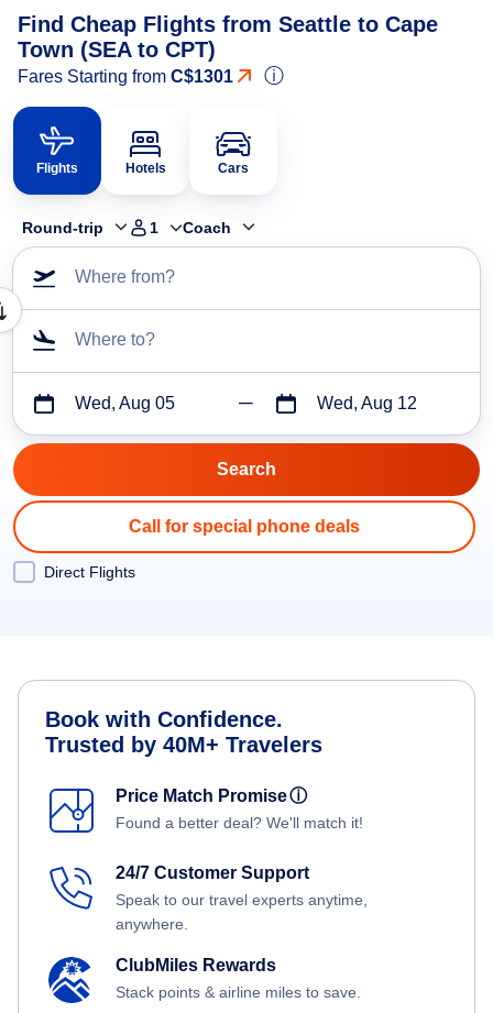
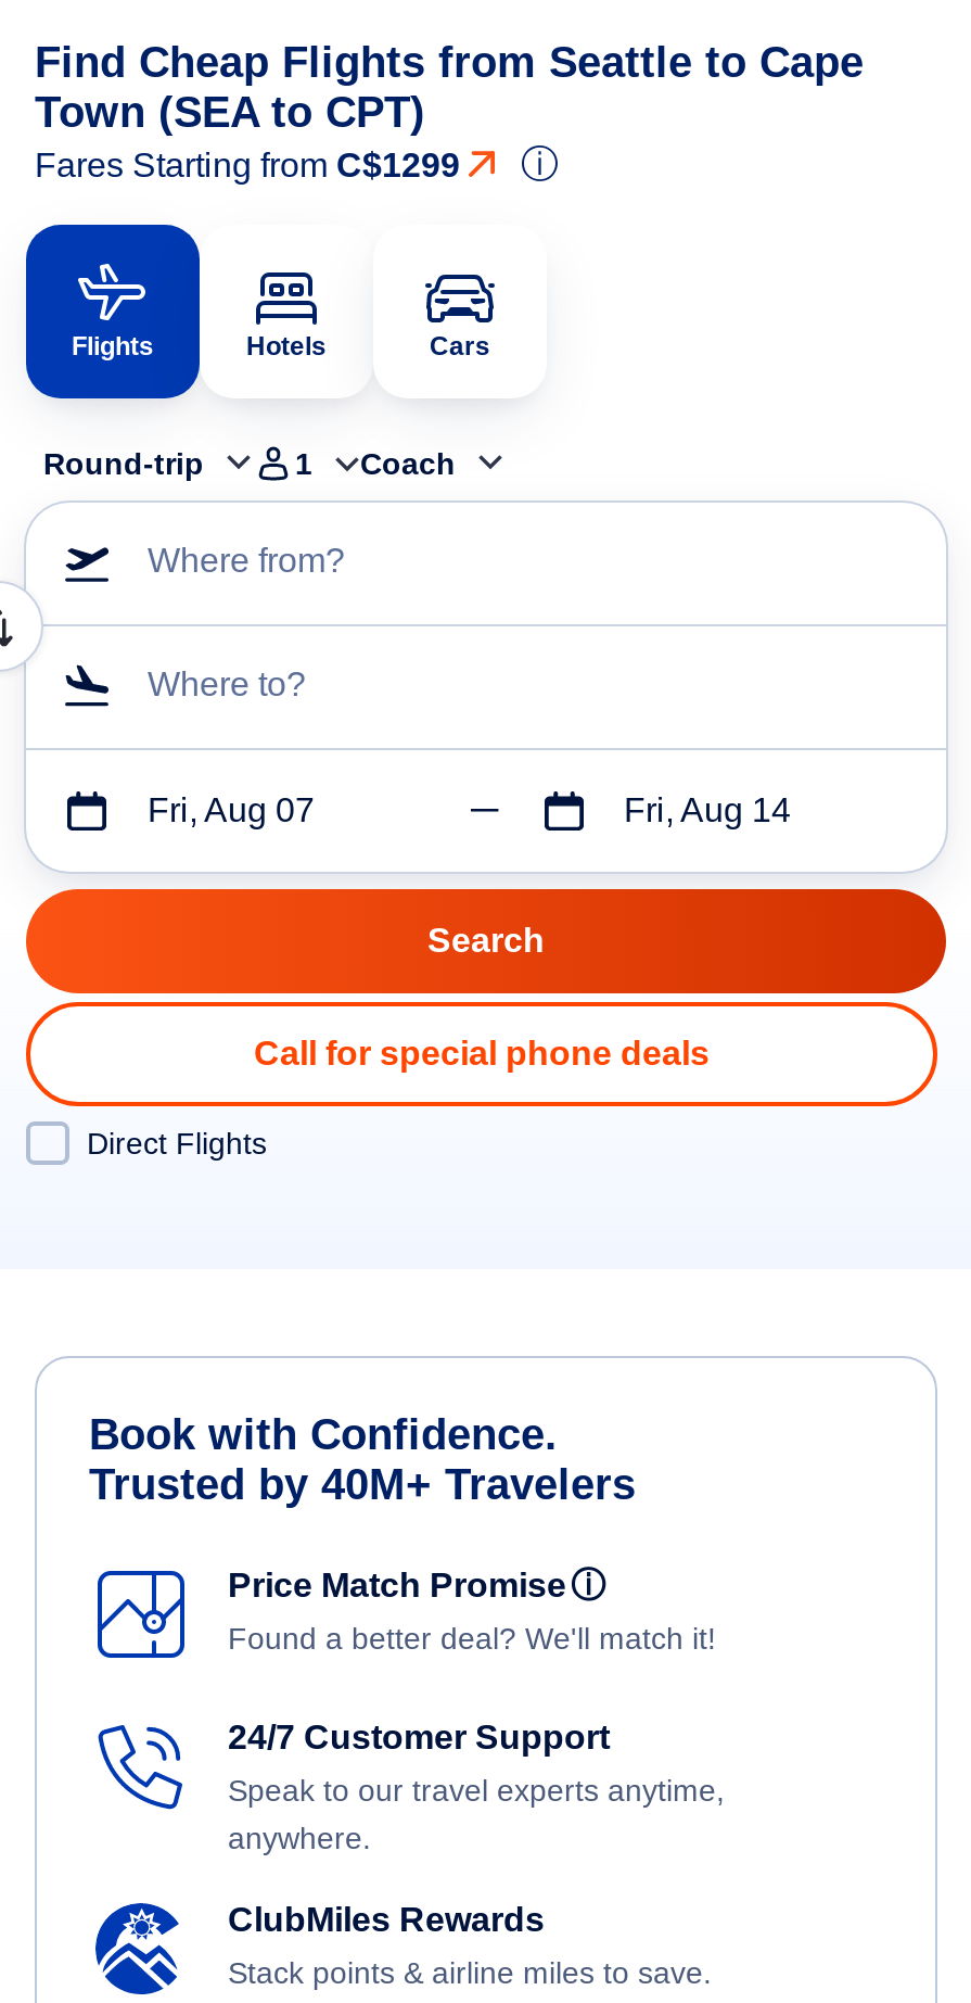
- Fares Starting from C$1301
+ Fares Starting from C$1299

- Wed, Aug 05
+ Fri, Aug 07

- Wed, Aug 12
+ Fri, Aug 14
